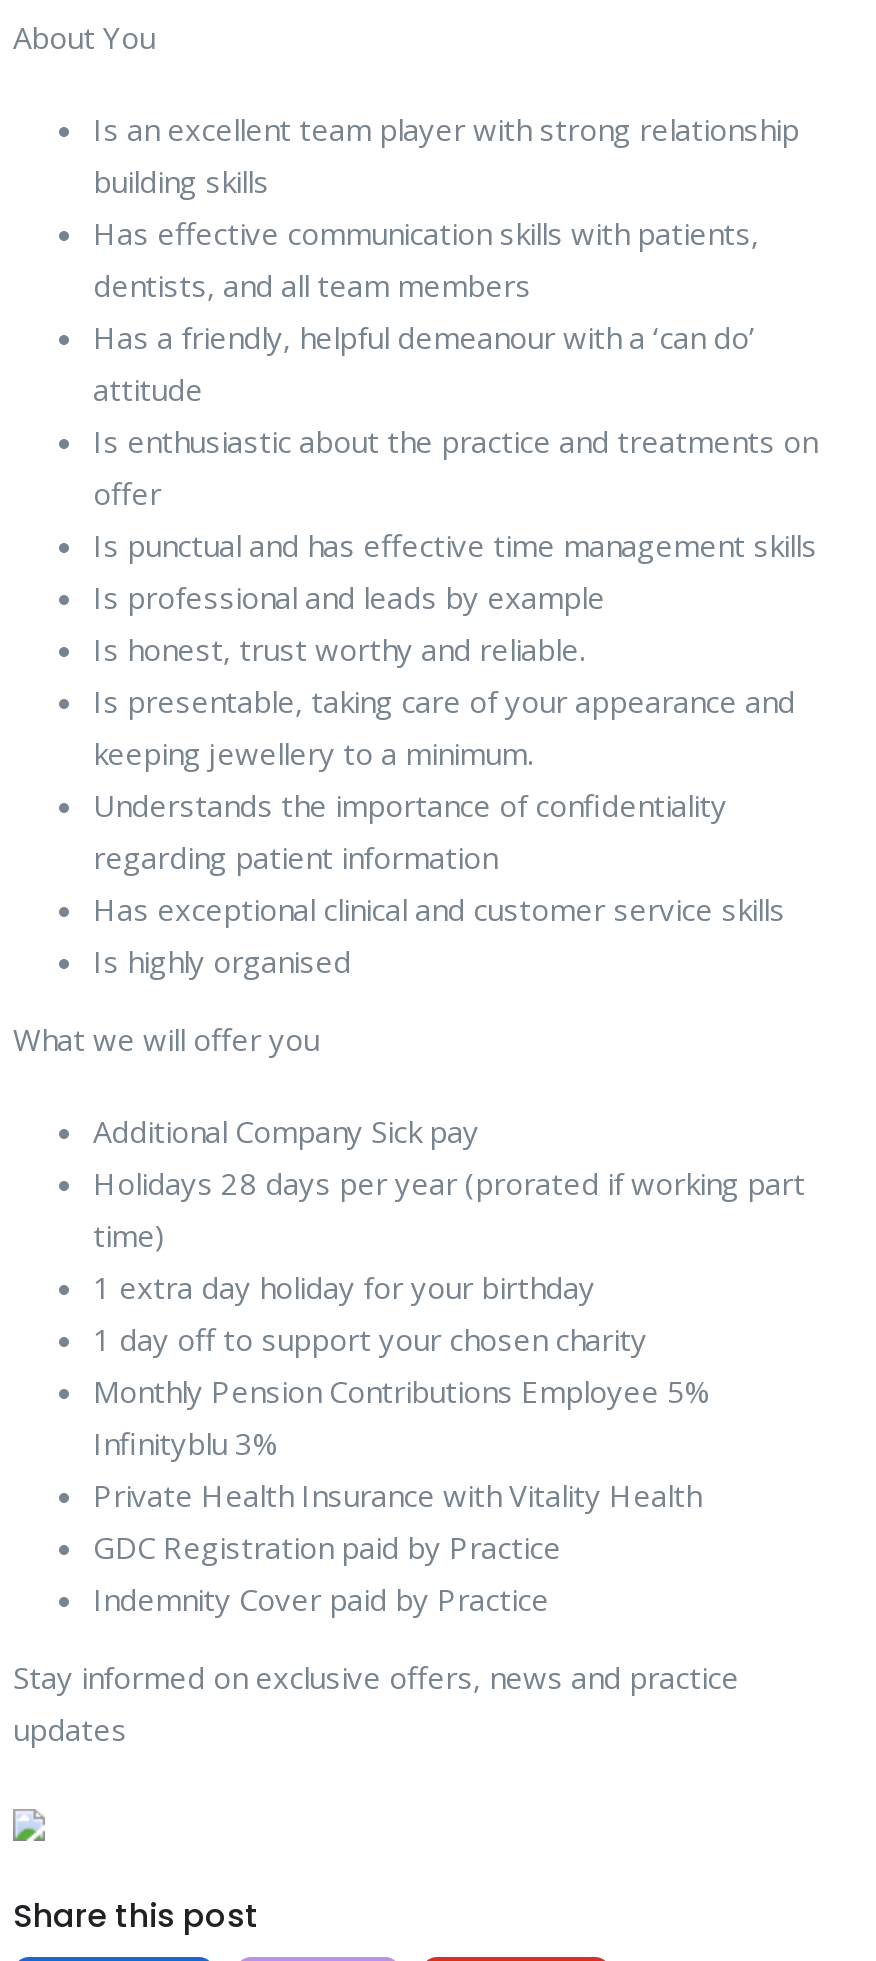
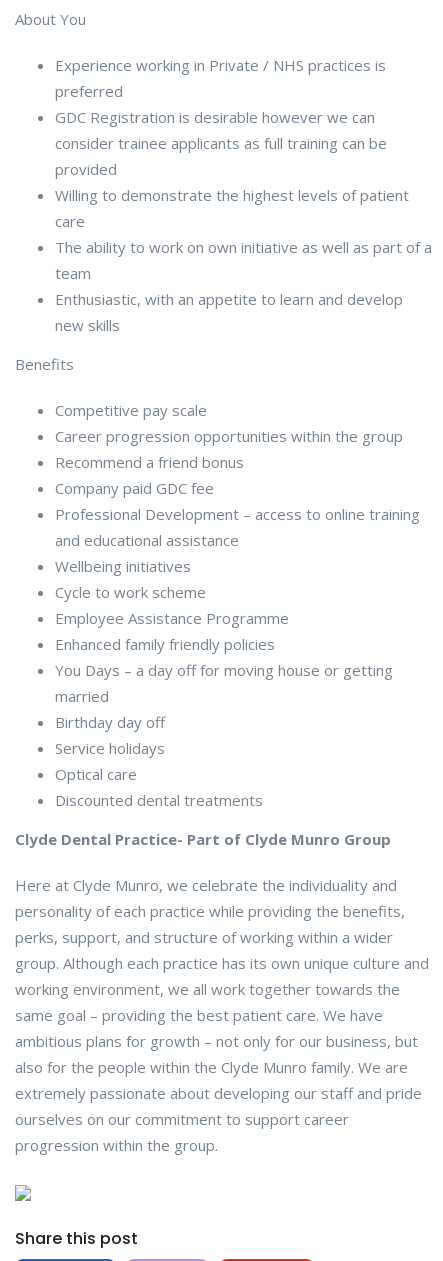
- Is an excellent team player with strong relationship
- building skills
- Has effective communication skills with patients,
- dentists, and all team members
- Has a friendly, helpful demeanour with a ‘can do’
- attitude
- Is enthusiastic about the practice and treatments on
- offer
- Is punctual and has effective time management skills
- Is professional and leads by example
- Is honest, trust worthy and reliable.
- Is presentable, taking care of your appearance and
- keeping jewellery to a minimum.
- Understands the importance of confidentiality
- regarding patient information
- Has exceptional clinical and customer service skills
- Is highly organised
- What we will offer you
- Additional Company Sick pay
- Holidays 28 days per year (prorated if working part
- time)
- 1 extra day holiday for your birthday
- 1 day off to support your chosen charity
- Monthly Pension Contributions Employee 5%
- Infinityblu 3%
- Private Health Insurance with Vitality Health
- GDC Registration paid by Practice
- Indemnity Cover paid by Practice
- Stay informed on exclusive offers, news and practice
- updates
+ Experience working in Private / NHS practices is
+ preferred
+ GDC Registration is desirable however we can
+ consider trainee applicants as full training can be
+ provided
+ Willing to demonstrate the highest levels of patient
+ care
+ The ability to work on own initiative as well as part of a
+ team
+ Enthusiastic, with an appetite to learn and develop
+ new skills
+ Benefits
+ Competitive pay scale
+ Career progression opportunities within the group
+ Recommend a friend bonus
+ Company paid GDC fee
+ Professional Development – access to online training
+ and educational assistance
+ Wellbeing initiatives
+ Cycle to work scheme
+ Employee Assistance Programme
+ Enhanced family friendly policies
+ You Days – a day off for moving house or getting
+ married
+ Birthday day off
+ Service holidays
+ Optical care
+ Discounted dental treatments
+ Clyde Dental Practice- Part of Clyde Munro Group
+ Here at Clyde Munro, we celebrate the individuality and
+ personality of each practice while providing the benefits,
+ perks, support, and structure of working within a wider
+ group. Although each practice has its own unique culture and
+ working environment, we all work together towards the
+ same goal – providing the best patient care. We have
+ ambitious plans for growth – not only for our business, but
+ also for the people within the Clyde Munro family. We are
+ extremely passionate about developing our staff and pride
+ ourselves on our commitment to support career
+ progression within the group.
